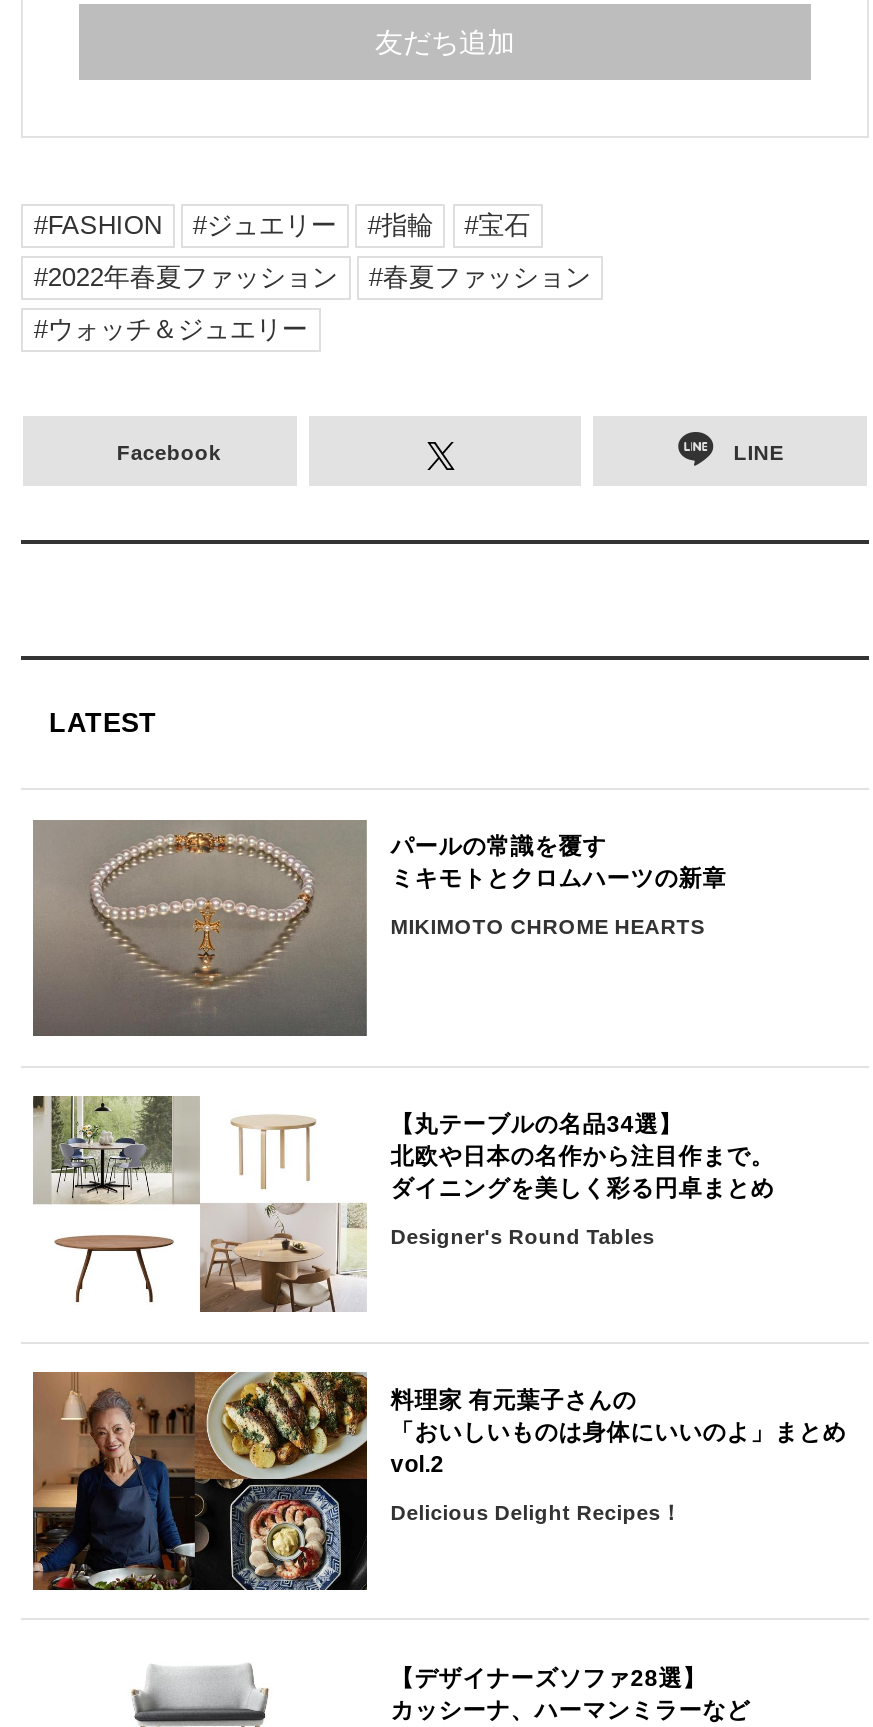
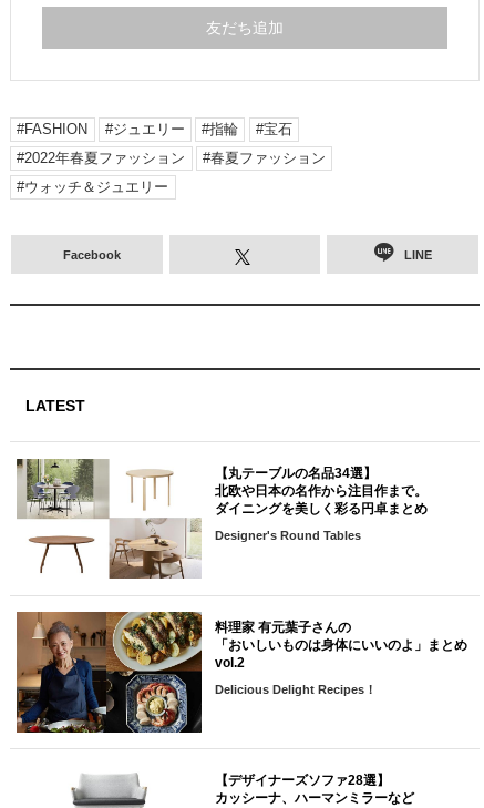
- [image]
- パールの常識を覆す
- ミキモトとクロムハーツの新章
- MIKIMOTO CHROME HEARTS
